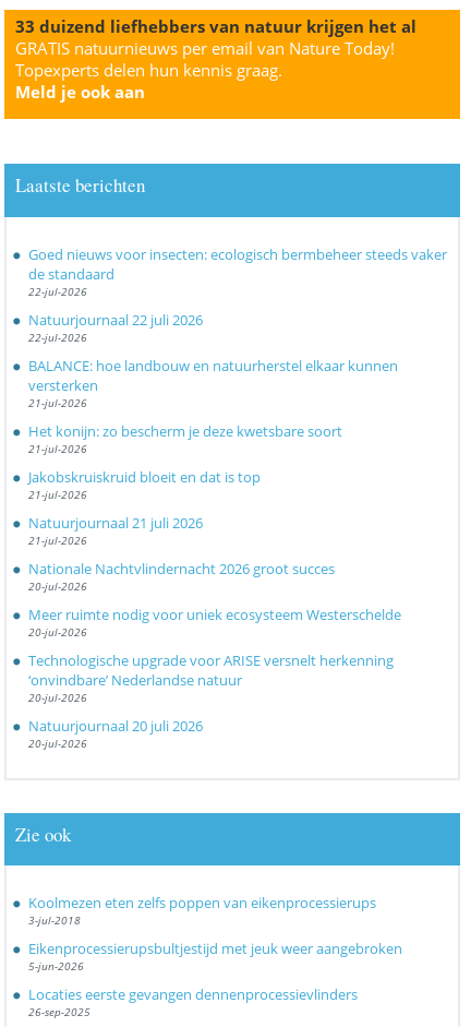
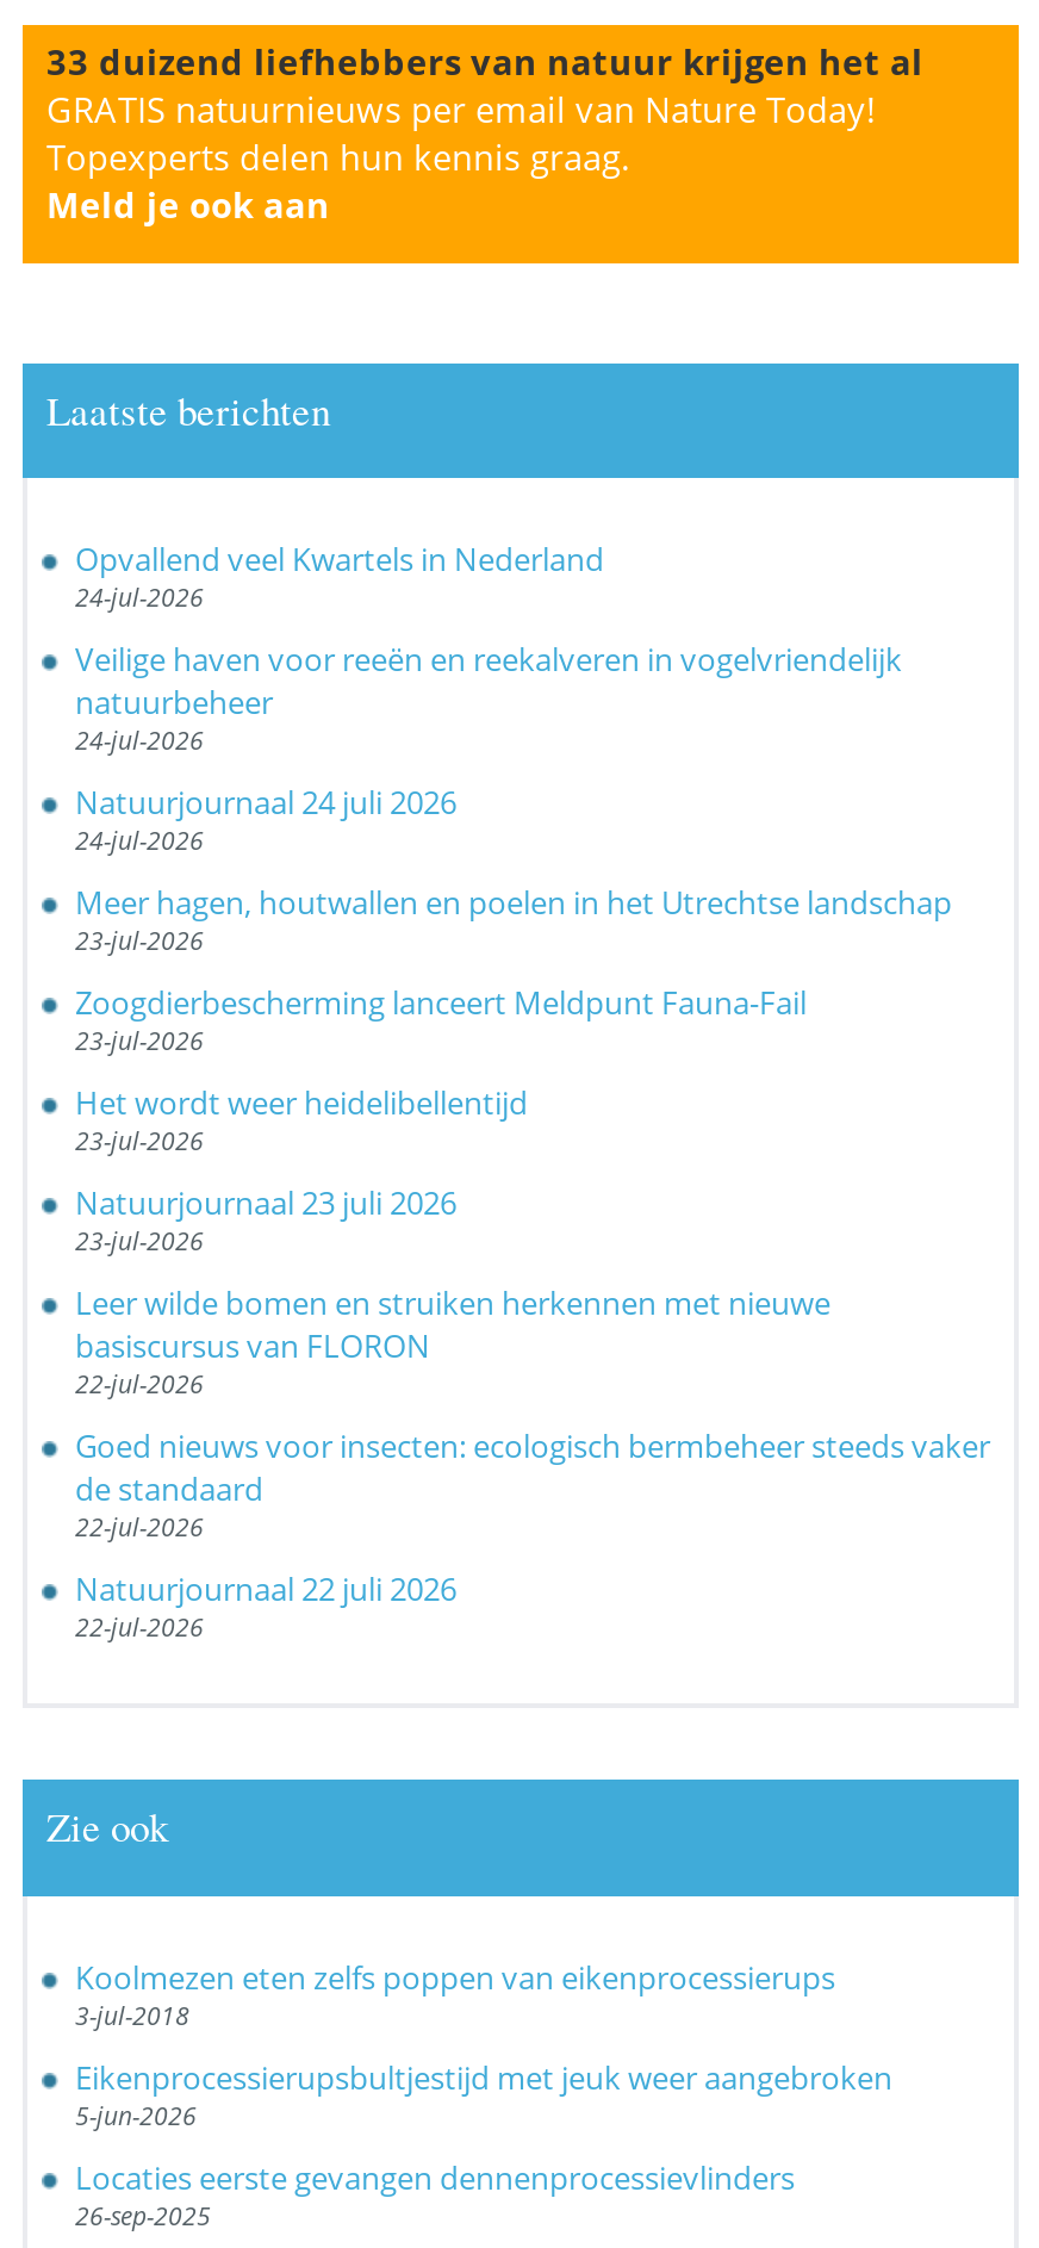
+ Opvallend veel Kwartels in Nederland
+ 24-jul-2026
+ Veilige haven voor reeën en reekalveren in vogelvriendelijk
+ natuurbeheer
+ 24-jul-2026
+ Natuurjournaal 24 juli 2026
+ 24-jul-2026
+ Meer hagen, houtwallen en poelen in het Utrechtse landschap
+ 23-jul-2026
+ Zoogdierbescherming lanceert Meldpunt Fauna-Fail
+ 23-jul-2026
+ Het wordt weer heidelibellentijd
+ 23-jul-2026
+ Natuurjournaal 23 juli 2026
+ 23-jul-2026
+ Leer wilde bomen en struiken herkennen met nieuwe
+ basiscursus van FLORON
+ 22-jul-2026

moved down: Goed nieuws voor insecten: ecologisch bermbeheer steeds vaker | de standaard | 22-jul-2026 | Natuurjournaal 22 juli 2026 | 22-jul-2026

- BALANCE: hoe landbouw en natuurherstel elkaar kunnen
- versterken
- 21-jul-2026
- Het konijn: zo bescherm je deze kwetsbare soort
- 21-jul-2026
- Jakobskruiskruid bloeit en dat is top
- 21-jul-2026
- Natuurjournaal 21 juli 2026
- 21-jul-2026
- Nationale Nachtvlindernacht 2026 groot succes
- 20-jul-2026
- Meer ruimte nodig voor uniek ecosysteem Westerschelde
- 20-jul-2026
- Technologische upgrade voor ARISE versnelt herkenning
- ‘onvindbare’ Nederlandse natuur
- 20-jul-2026
- Natuurjournaal 20 juli 2026
- 20-jul-2026
